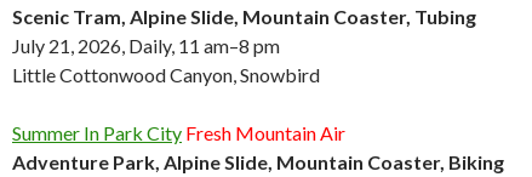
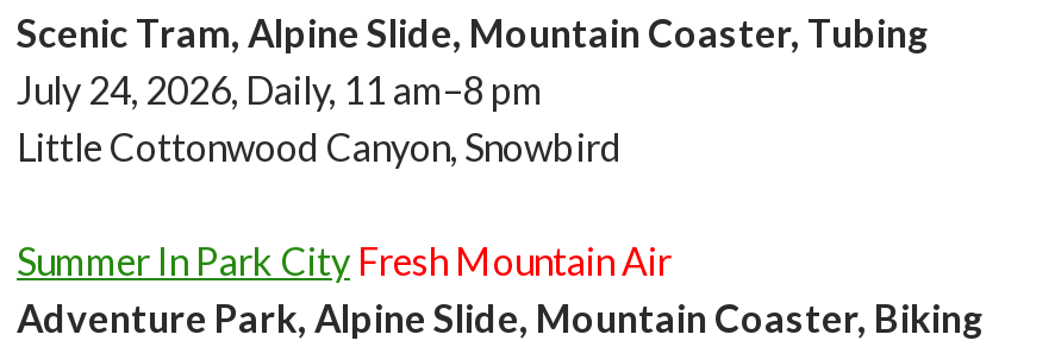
- July 21, 2026, Daily, 11 am–8 pm
+ July 24, 2026, Daily, 11 am–8 pm
